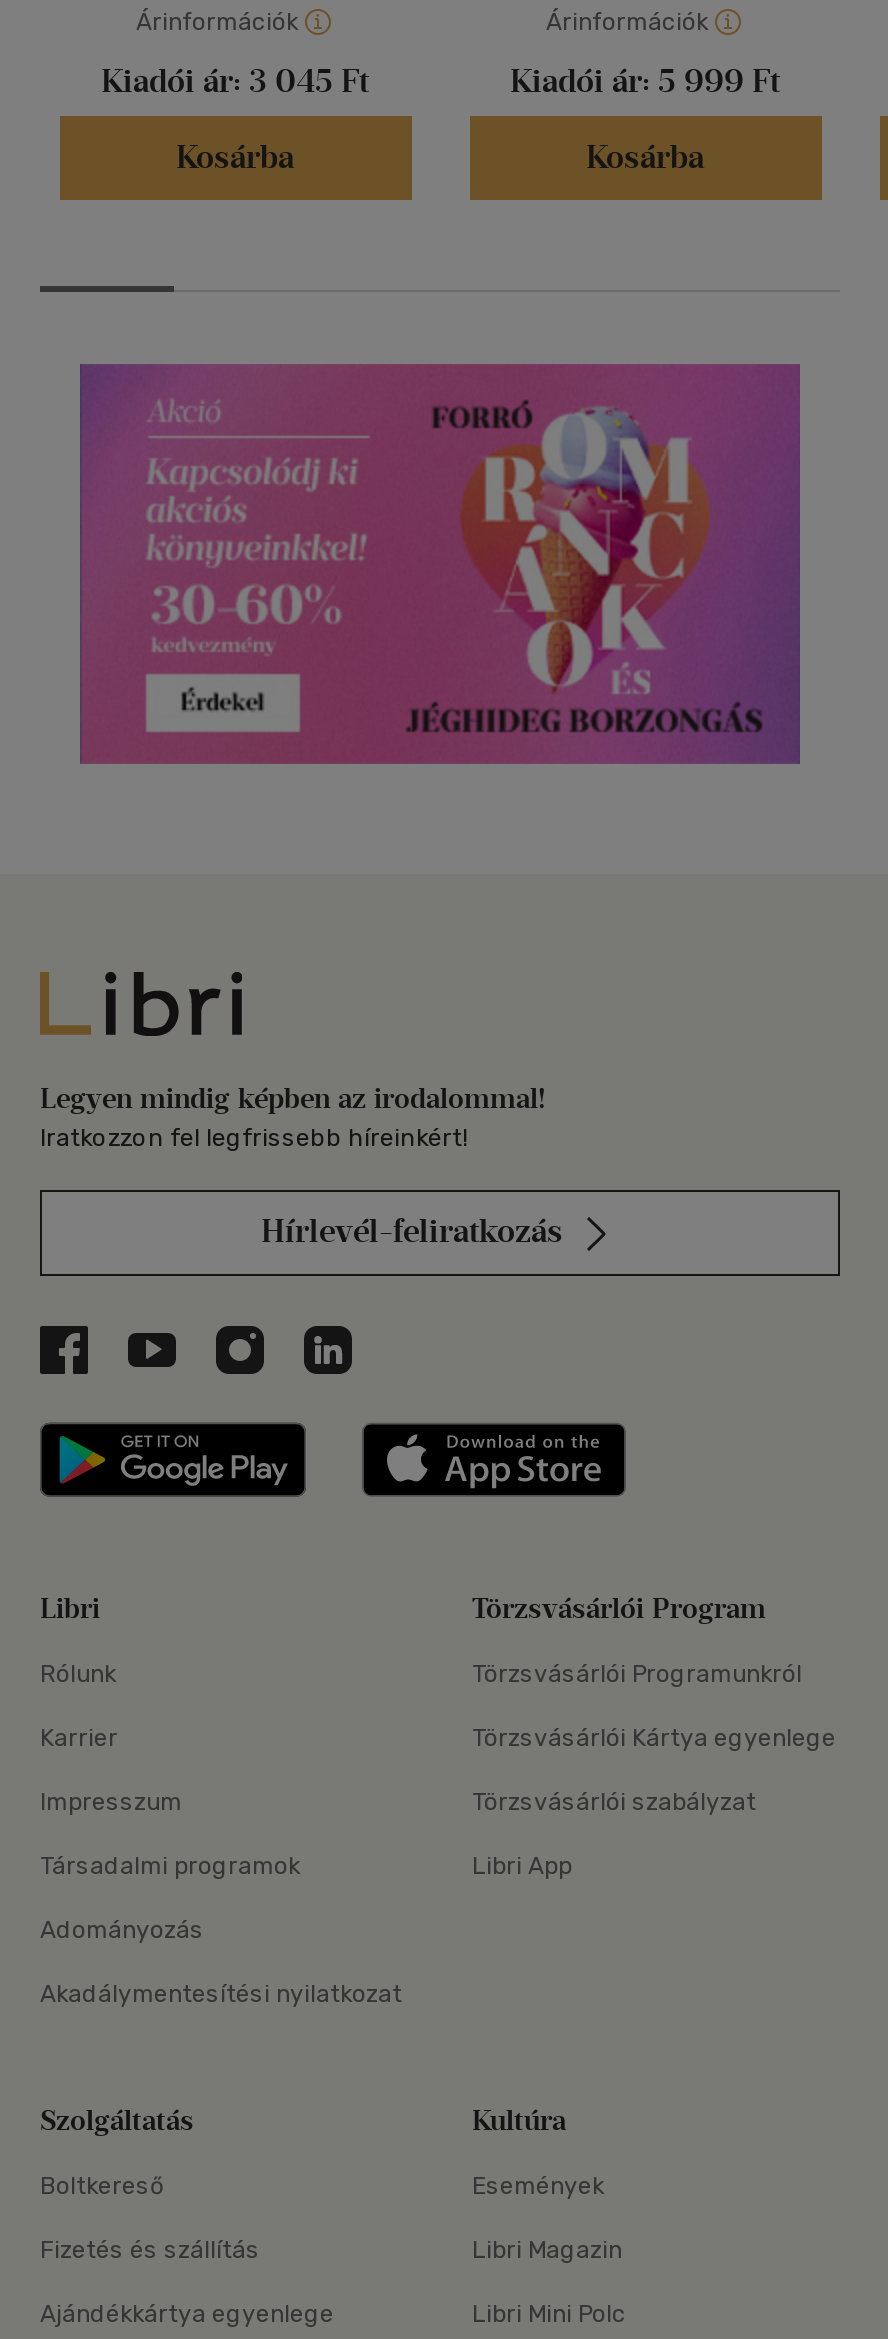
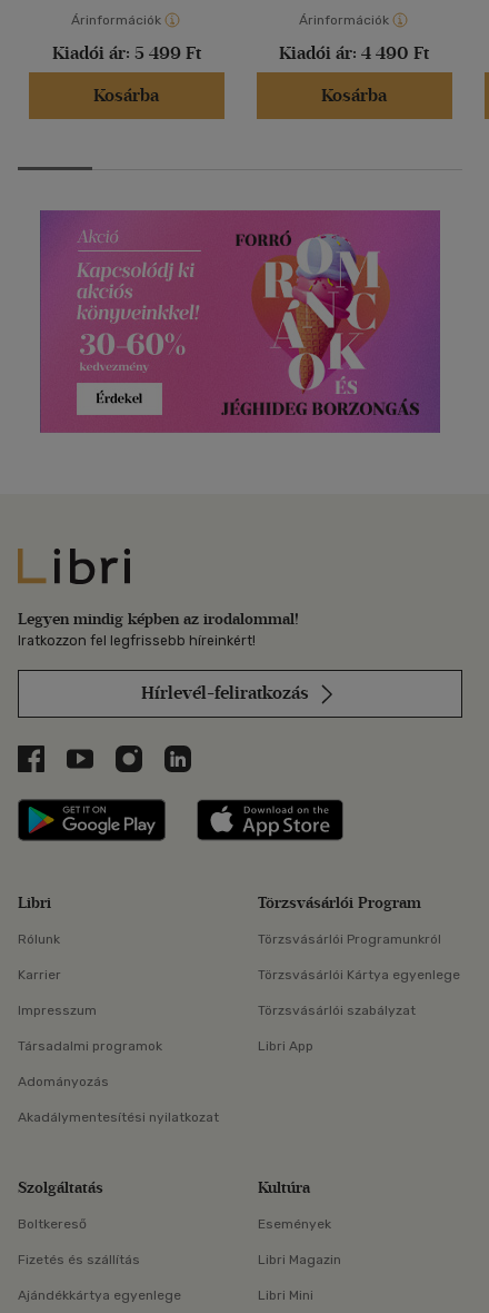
- Kiadói ár: 3 045 Ft
+ Kiadói ár: 5 499 Ft

- Kiadói ár: 5 999 Ft
+ Kiadói ár: 4 490 Ft

- Libri Mini Polc
+ Libri Mini
